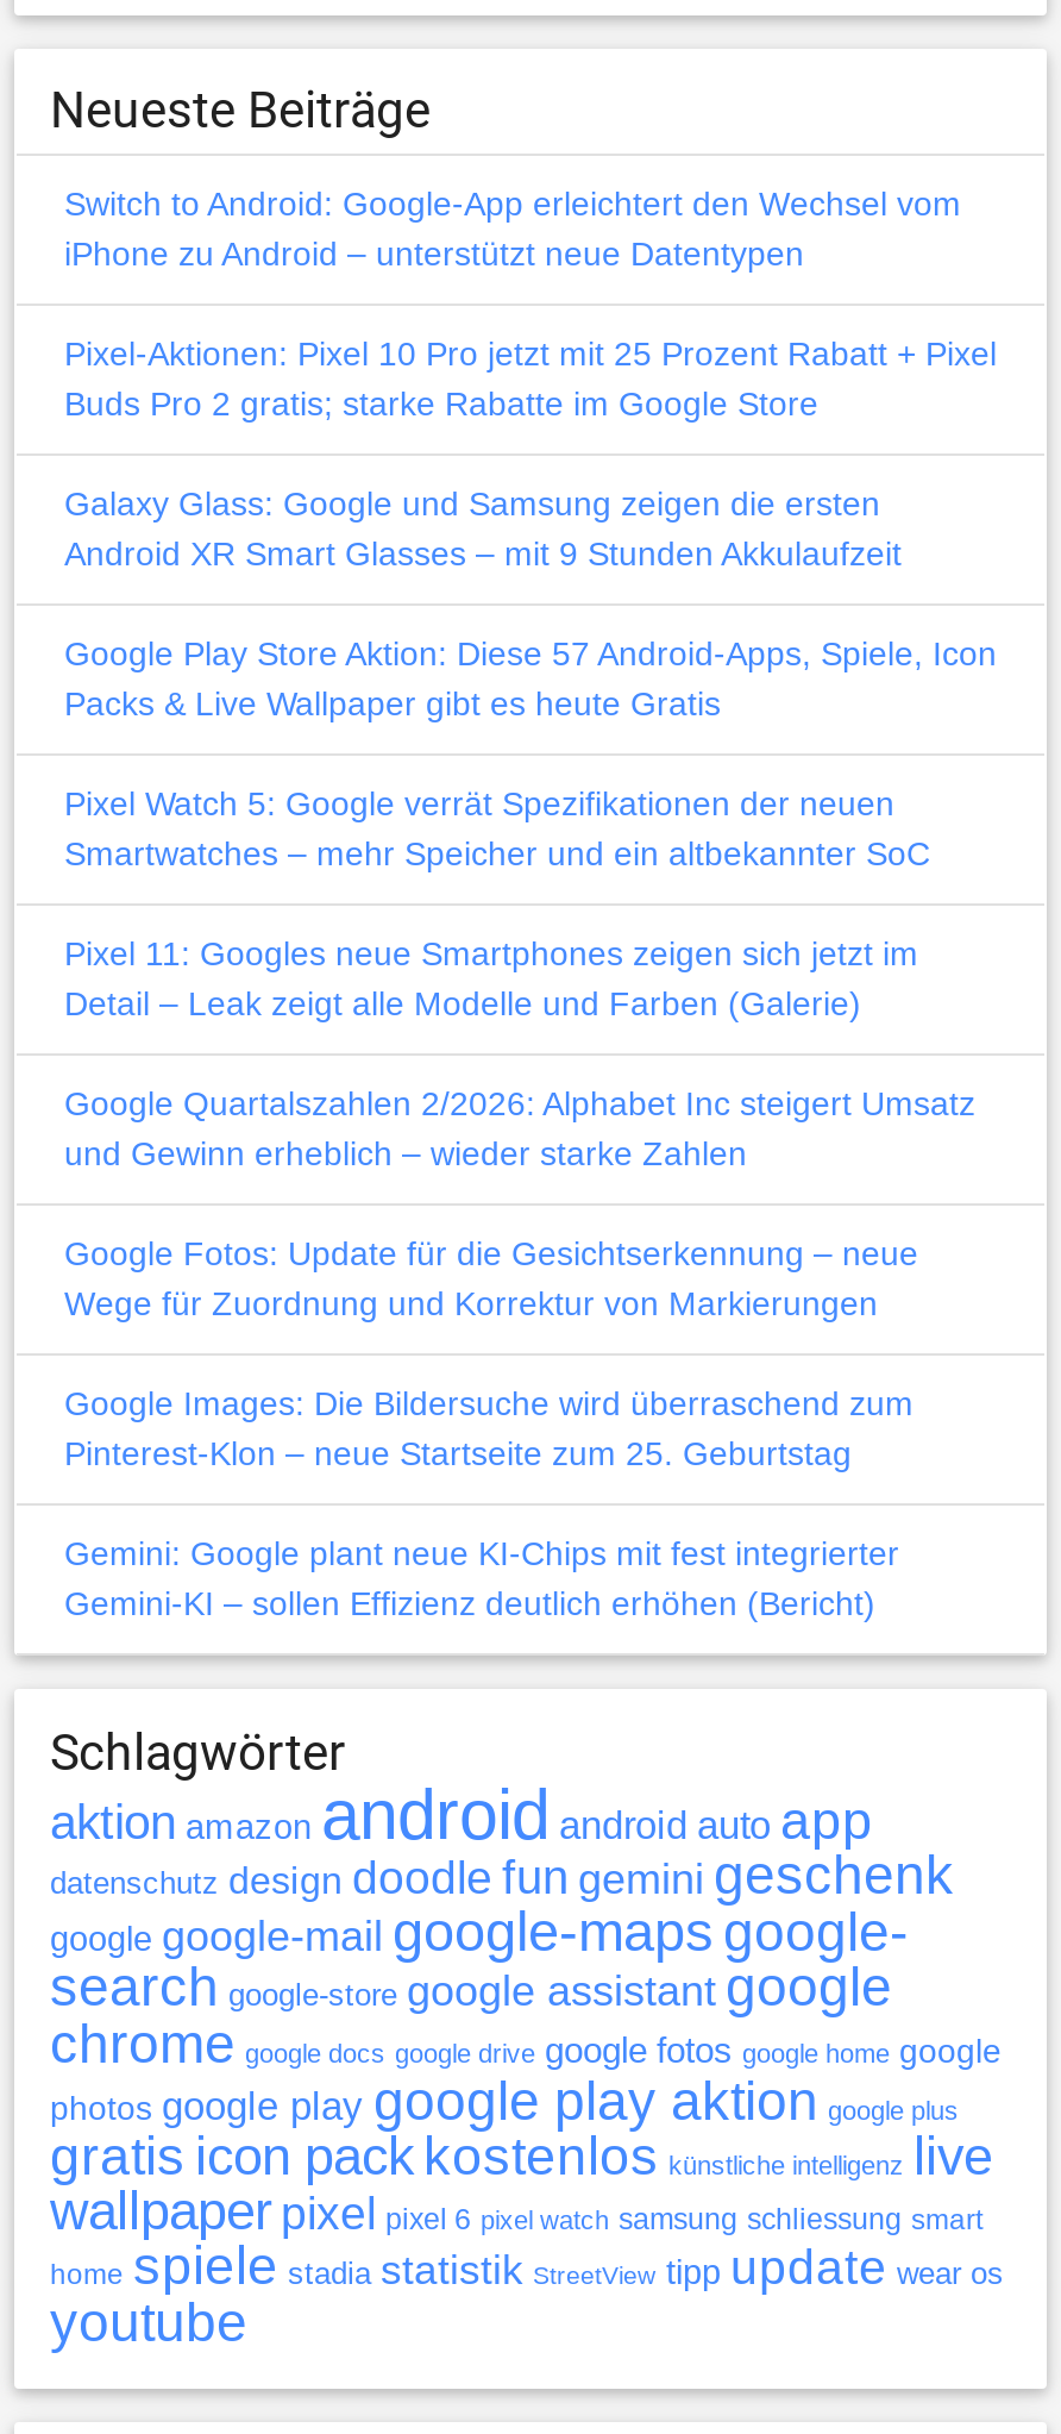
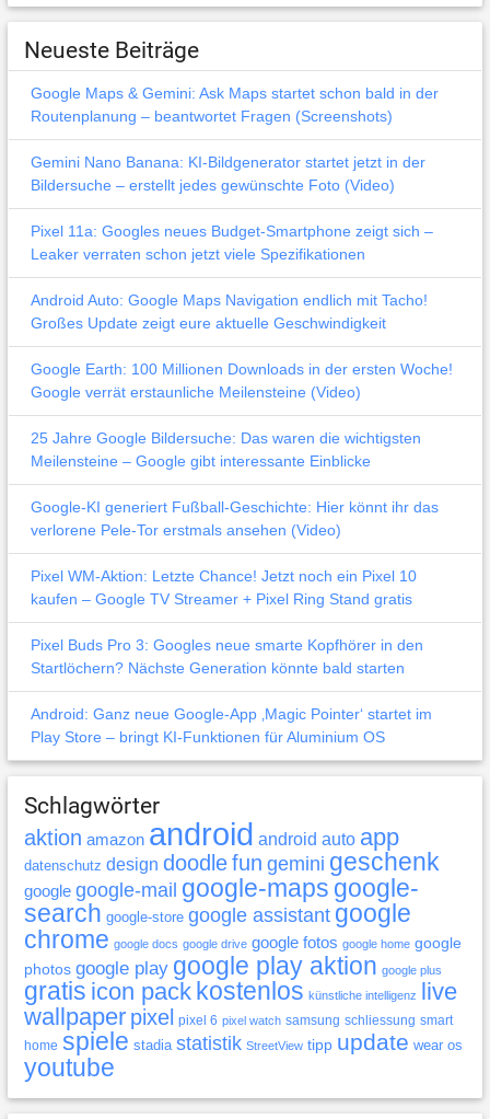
- Switch to Android: Google-App erleichtert den Wechsel vom
- iPhone zu Android – unterstützt neue Datentypen
+ Google Maps & Gemini: Ask Maps startet schon bald in der
+ Routenplanung – beantwortet Fragen (Screenshots)

- Pixel-Aktionen: Pixel 10 Pro jetzt mit 25 Prozent Rabatt + Pixel
- Buds Pro 2 gratis; starke Rabatte im Google Store
+ Gemini Nano Banana: KI-Bildgenerator startet jetzt in der
+ Bildersuche – erstellt jedes gewünschte Foto (Video)

- Galaxy Glass: Google und Samsung zeigen die ersten
- Android XR Smart Glasses – mit 9 Stunden Akkulaufzeit
+ Pixel 11a: Googles neues Budget-Smartphone zeigt sich –
+ Leaker verraten schon jetzt viele Spezifikationen

- Google Play Store Aktion: Diese 57 Android-Apps, Spiele, Icon
- Packs & Live Wallpaper gibt es heute Gratis
+ Android Auto: Google Maps Navigation endlich mit Tacho!
+ Großes Update zeigt eure aktuelle Geschwindigkeit

- Pixel Watch 5: Google verrät Spezifikationen der neuen
- Smartwatches – mehr Speicher und ein altbekannter SoC
+ Google Earth: 100 Millionen Downloads in der ersten Woche!
+ Google verrät erstaunliche Meilensteine (Video)

- Pixel 11: Googles neue Smartphones zeigen sich jetzt im
- Detail – Leak zeigt alle Modelle und Farben (Galerie)
+ 25 Jahre Google Bildersuche: Das waren die wichtigsten
+ Meilensteine – Google gibt interessante Einblicke

- Google Quartalszahlen 2/2026: Alphabet Inc steigert Umsatz
- und Gewinn erheblich – wieder starke Zahlen
+ Google-KI generiert Fußball-Geschichte: Hier könnt ihr das
+ verlorene Pele-Tor erstmals ansehen (Video)

- Google Fotos: Update für die Gesichtserkennung – neue
- Wege für Zuordnung und Korrektur von Markierungen
+ Pixel WM-Aktion: Letzte Chance! Jetzt noch ein Pixel 10
+ kaufen – Google TV Streamer + Pixel Ring Stand gratis

- Google Images: Die Bildersuche wird überraschend zum
- Pinterest-Klon – neue Startseite zum 25. Geburtstag
+ Pixel Buds Pro 3: Googles neue smarte Kopfhörer in den
+ Startlöchern? Nächste Generation könnte bald starten

- Gemini: Google plant neue KI-Chips mit fest integrierter
- Gemini-KI – sollen Effizienz deutlich erhöhen (Bericht)
+ Android: Ganz neue Google-App ‚Magic Pointer‘ startet im
+ Play Store – bringt KI-Funktionen für Aluminium OS
